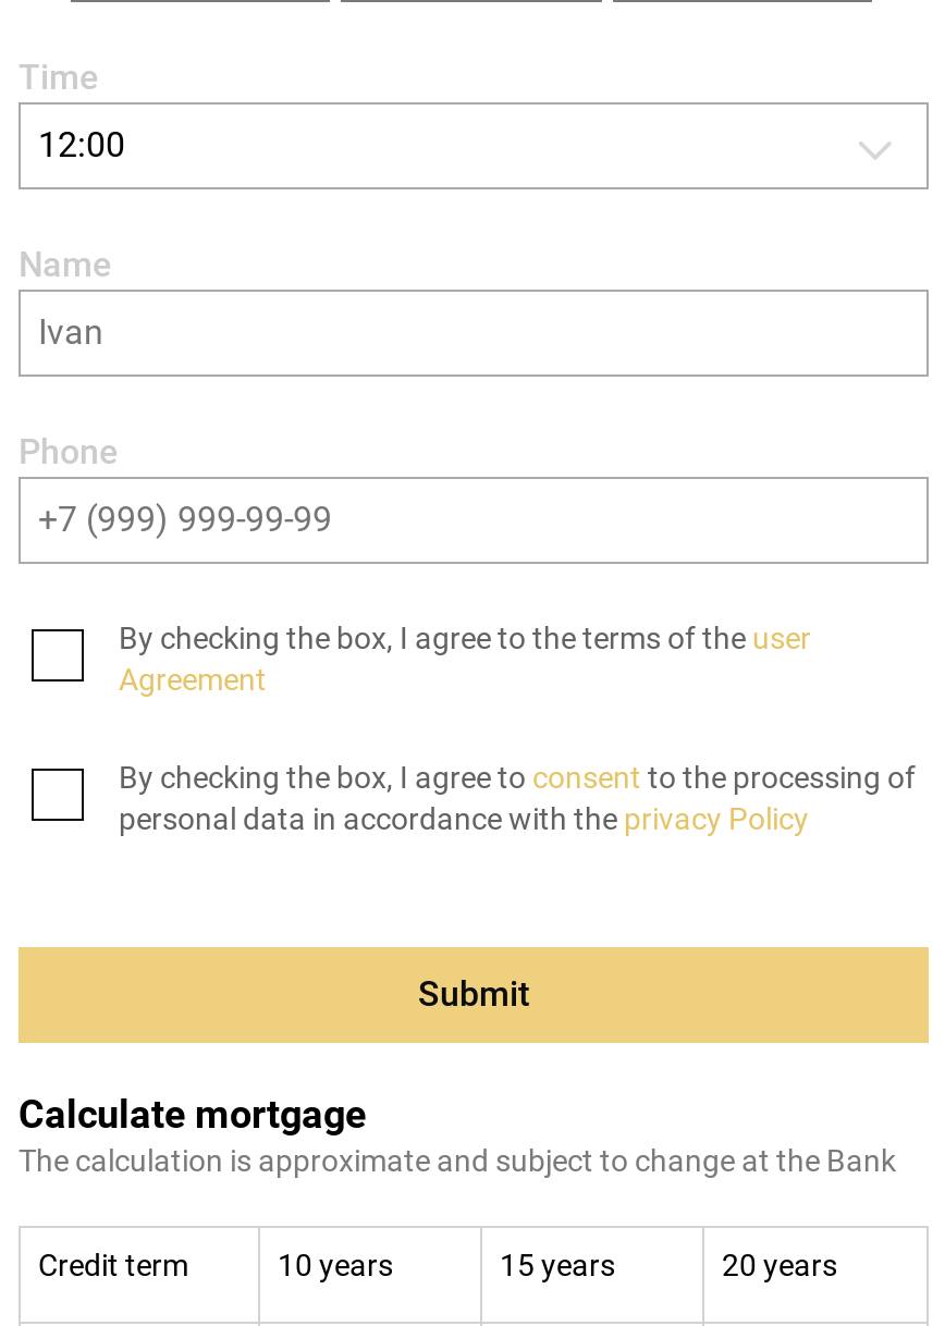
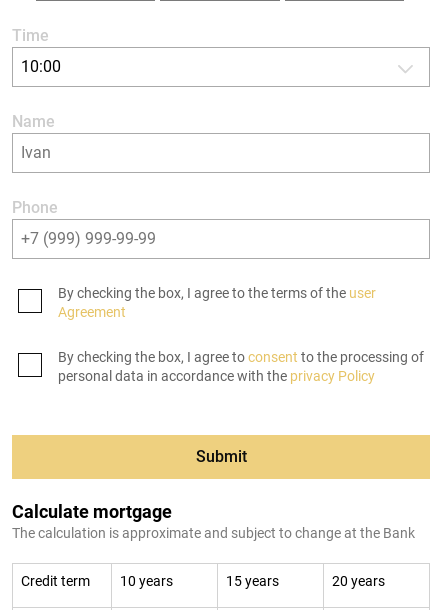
- 12:00
+ 10:00
